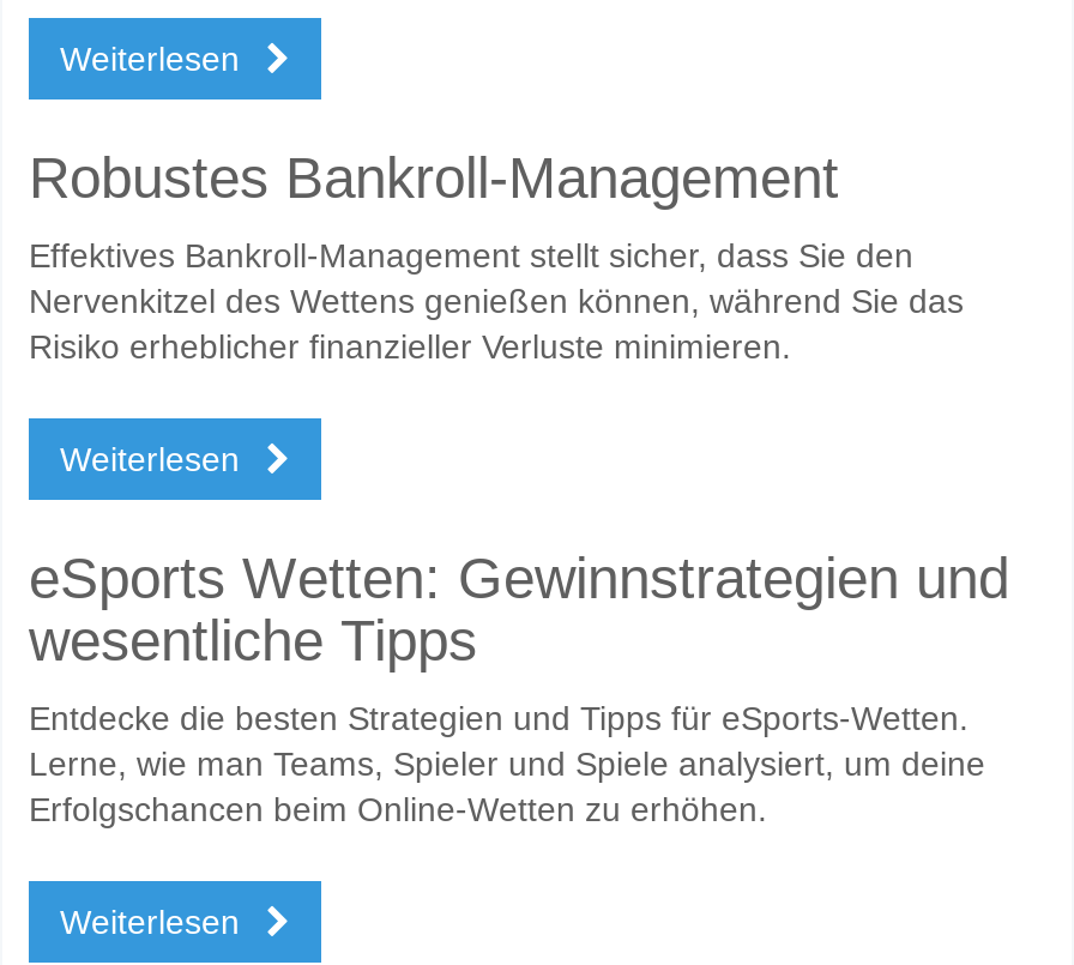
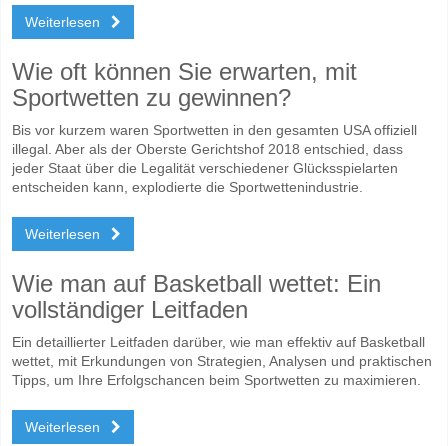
- Robustes Bankroll-Management
- Effektives Bankroll-Management stellt sicher, dass Sie den
- Nervenkitzel des Wettens genießen können, während Sie das
- Risiko erheblicher finanzieller Verluste minimieren.
+ Wie oft können Sie erwarten, mit
+ Sportwetten zu gewinnen?
+ Bis vor kurzem waren Sportwetten in den gesamten USA offiziell
+ illegal. Aber als der Oberste Gerichtshof 2018 entschied, dass
+ jeder Staat über die Legalität verschiedener Glücksspielarten
+ entscheiden kann, explodierte die Sportwettenindustrie.

- eSports Wetten: Gewinnstrategien und
- wesentliche Tipps
- Entdecke die besten Strategien und Tipps für eSports-Wetten.
- Lerne, wie man Teams, Spieler und Spiele analysiert, um deine
- Erfolgschancen beim Online-Wetten zu erhöhen.
+ Wie man auf Basketball wettet: Ein
+ vollständiger Leitfaden
+ Ein detaillierter Leitfaden darüber, wie man effektiv auf Basketball
+ wettet, mit Erkundungen von Strategien, Analysen und praktischen
+ Tipps, um Ihre Erfolgschancen beim Sportwetten zu maximieren.
